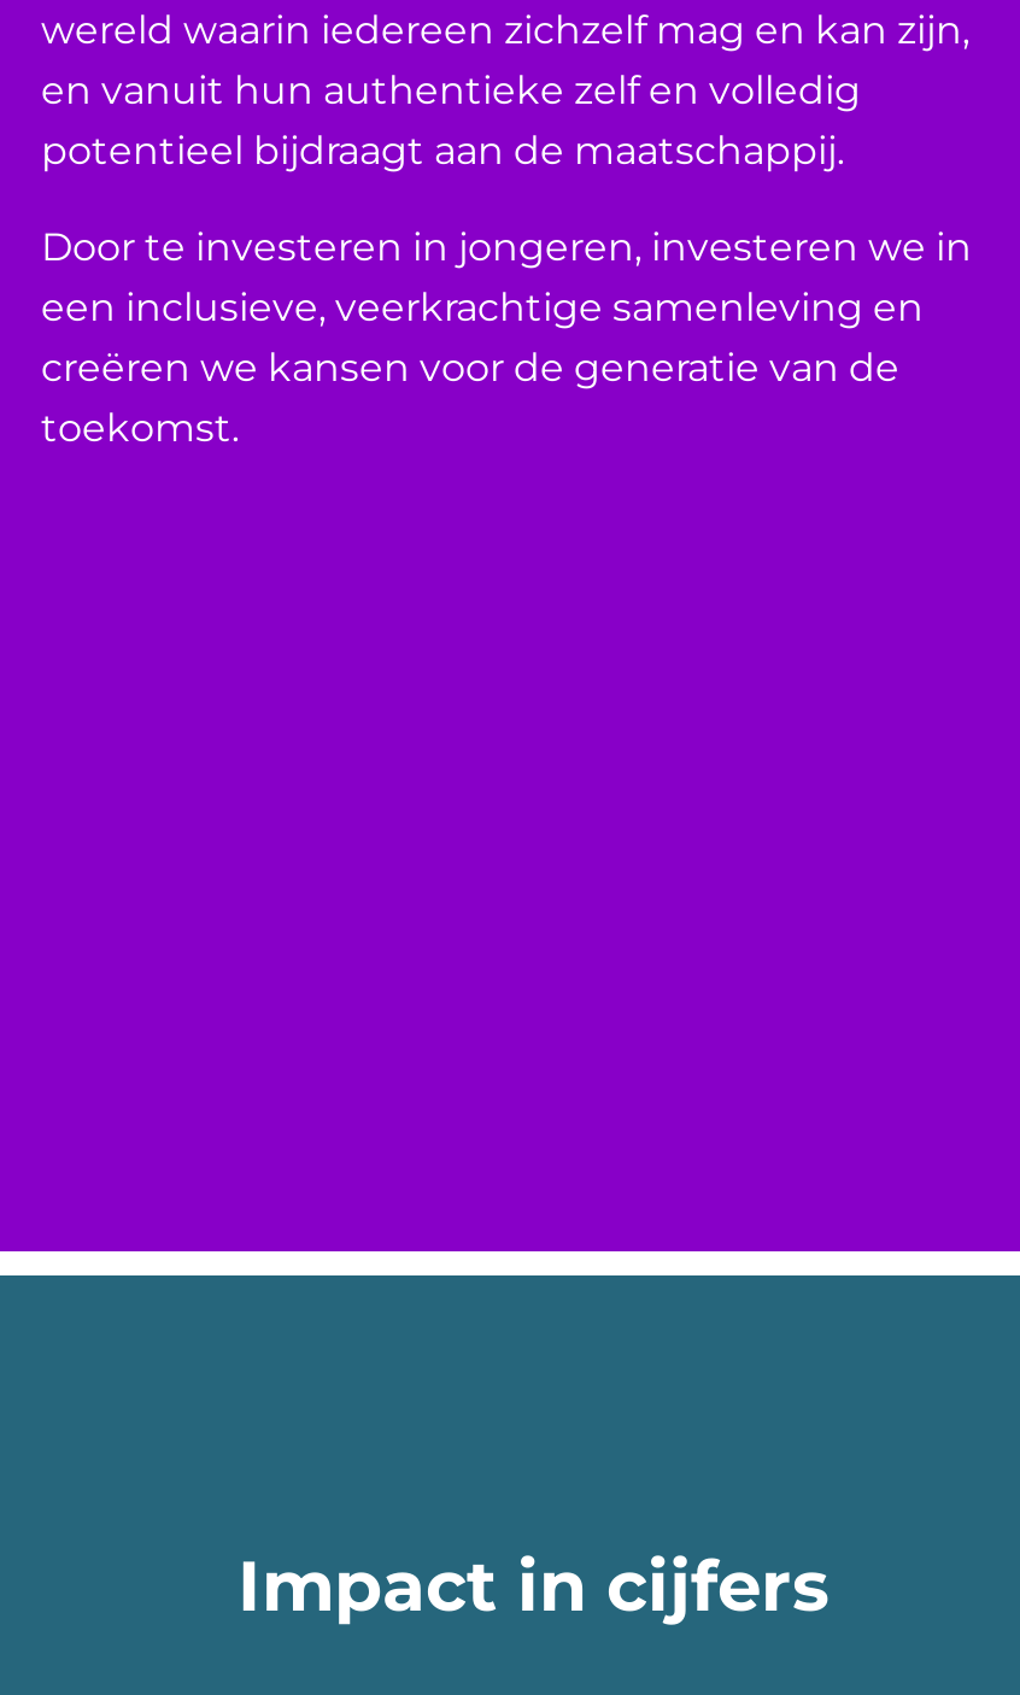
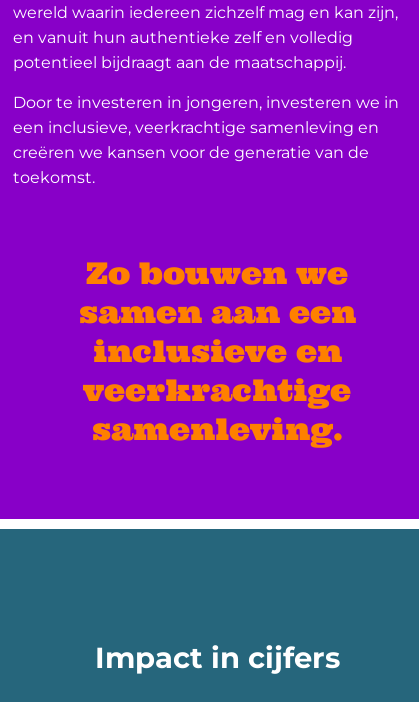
+ Zo bouwen we
+ samen aan een
+ inclusieve en
+ veerkrachtige
+ samenleving.
